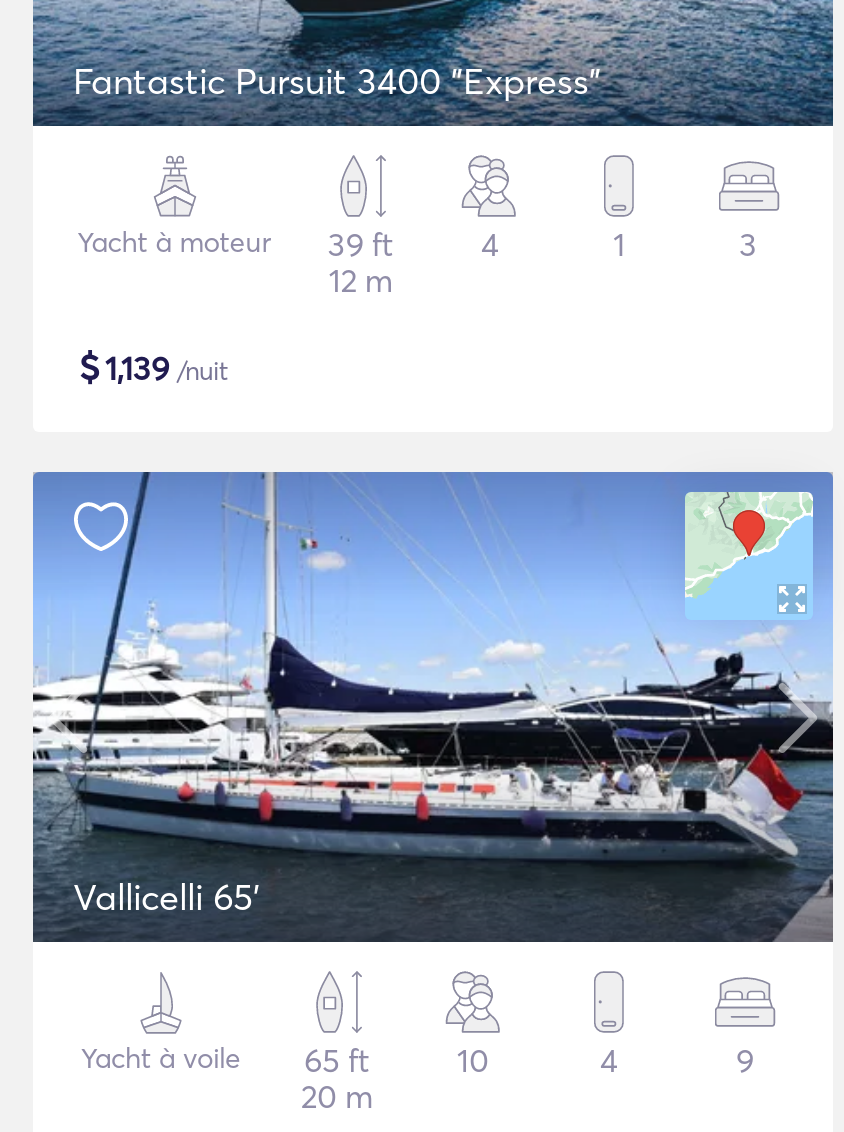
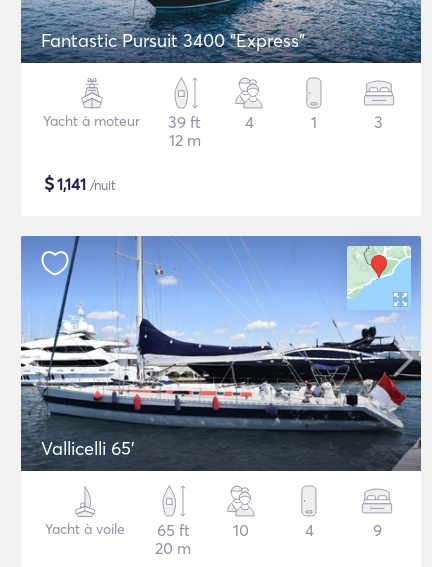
- $1,139 /nuit
+ $1,141 /nuit
